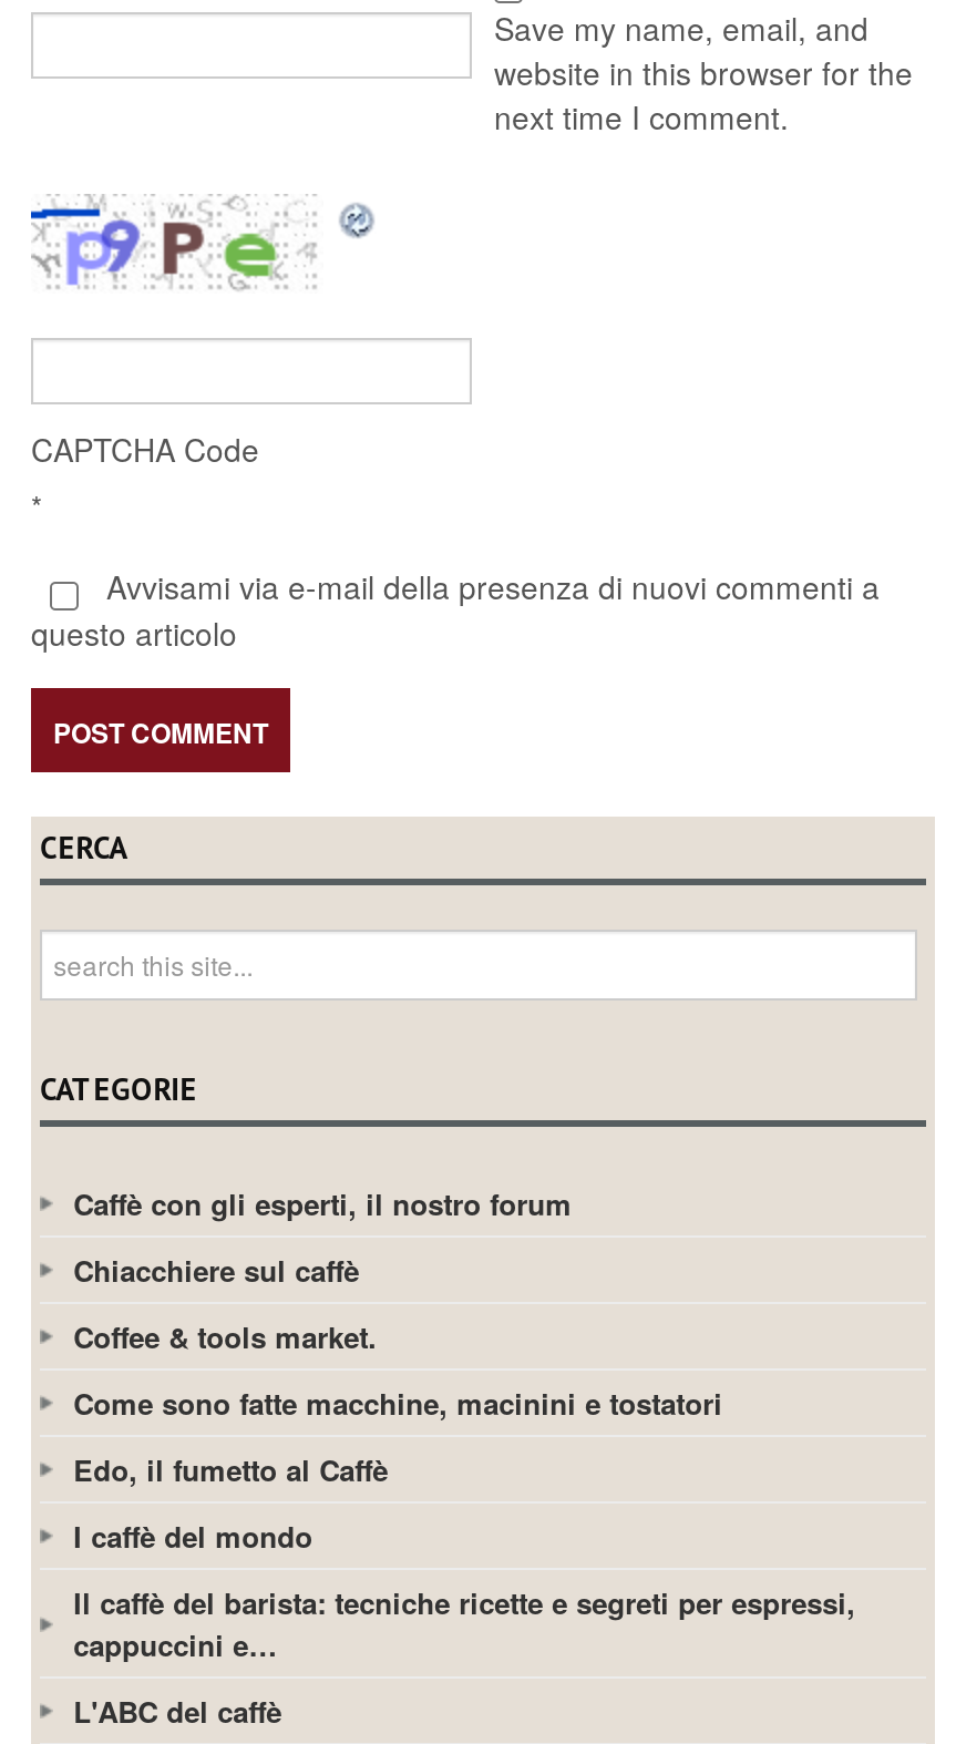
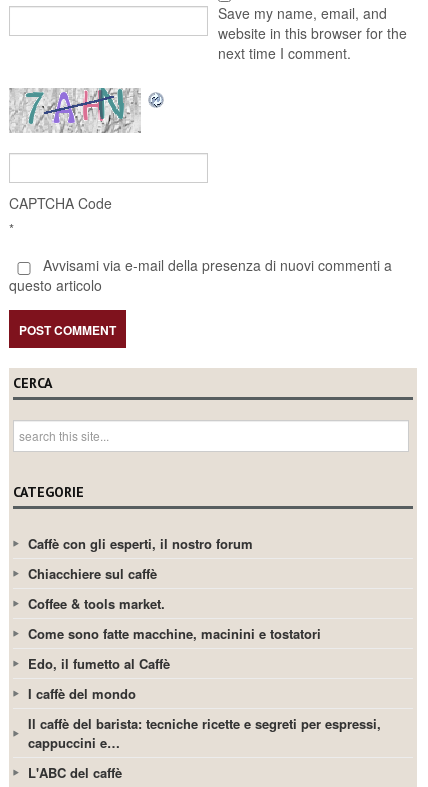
- [image]
+ [image]
